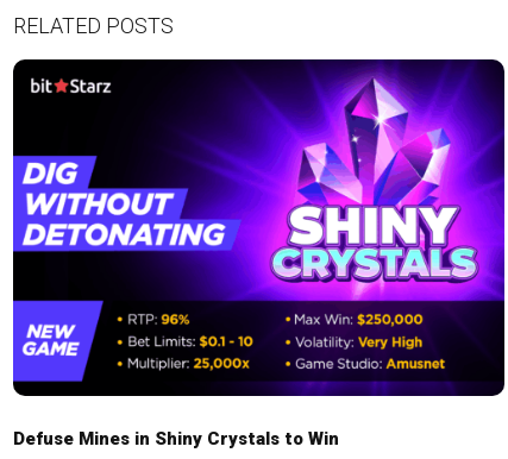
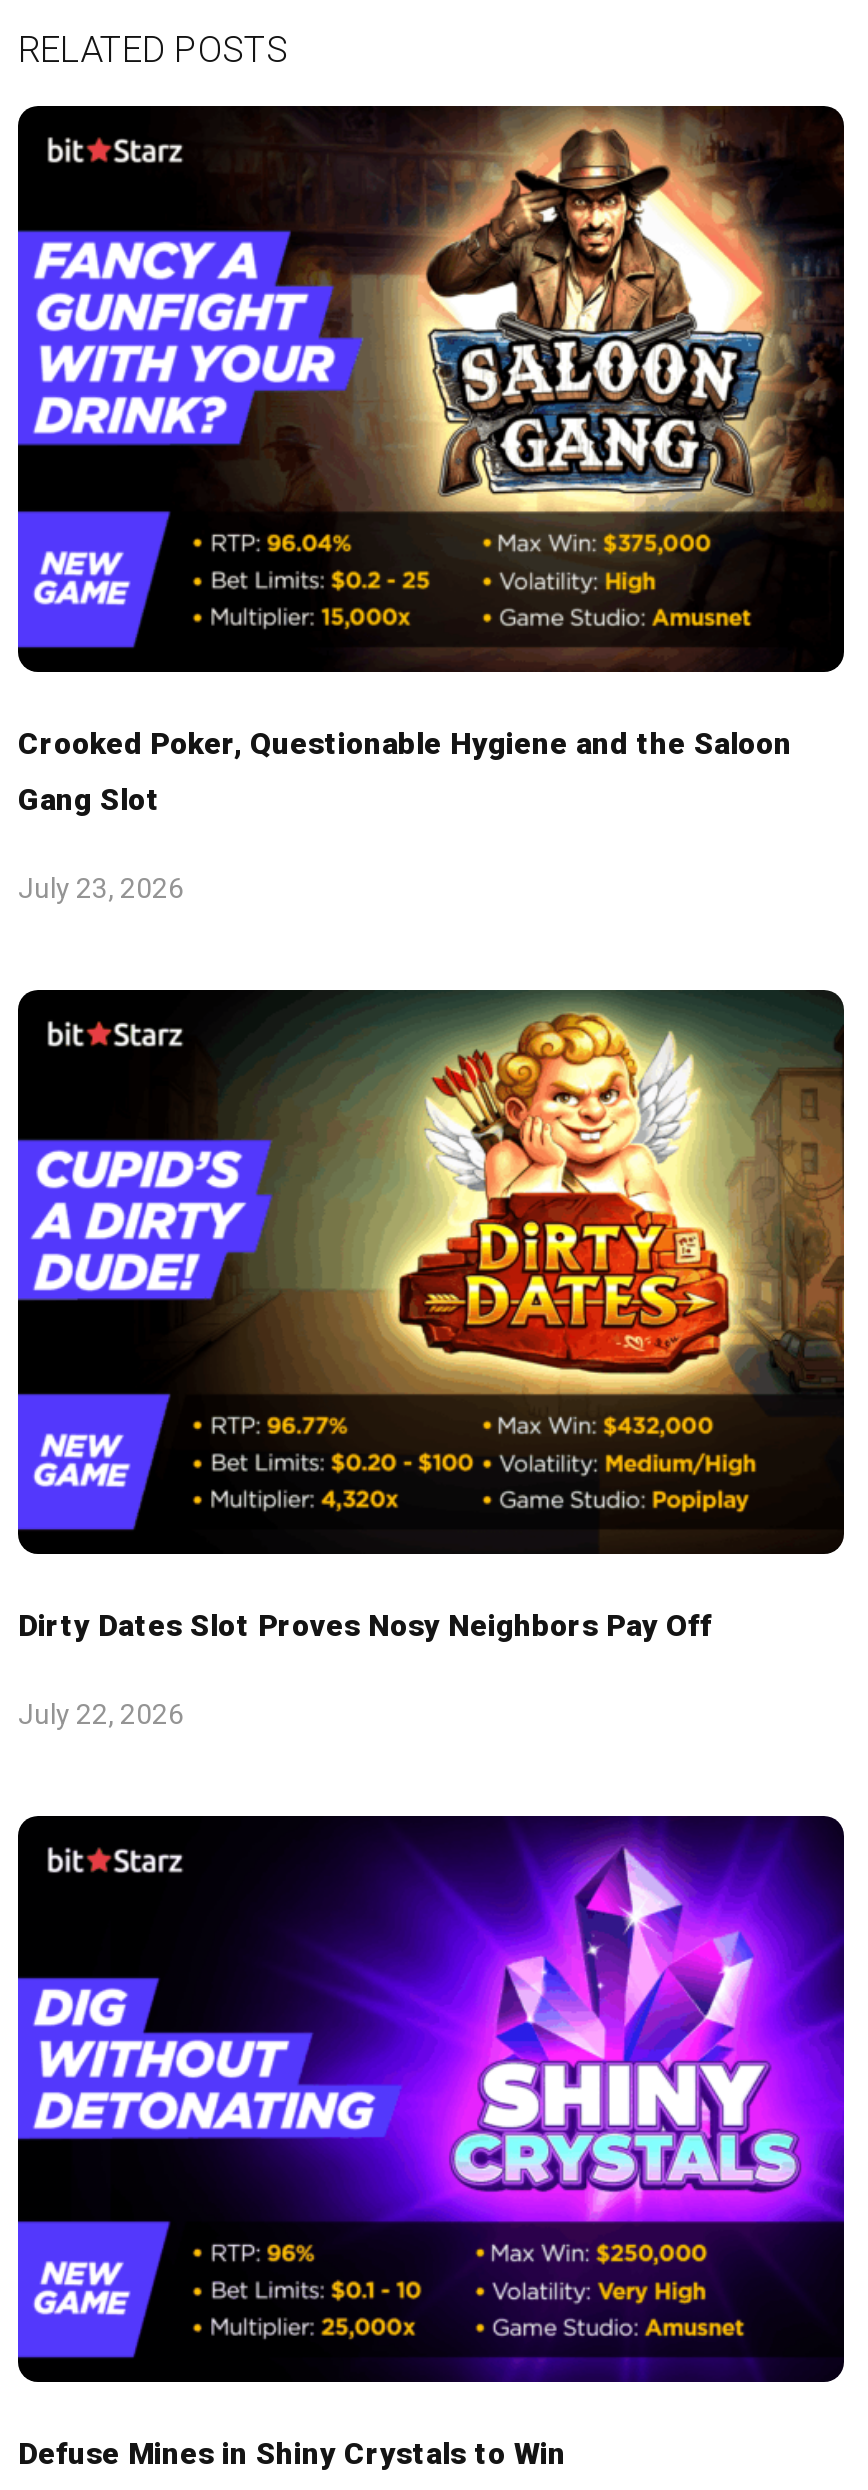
+ [image]
+ Crooked Poker, Questionable Hygiene and the Saloon
+ Gang Slot
+ July 23, 2026

+ [image]
+ Dirty Dates Slot Proves Nosy Neighbors Pay Off
+ July 22, 2026
